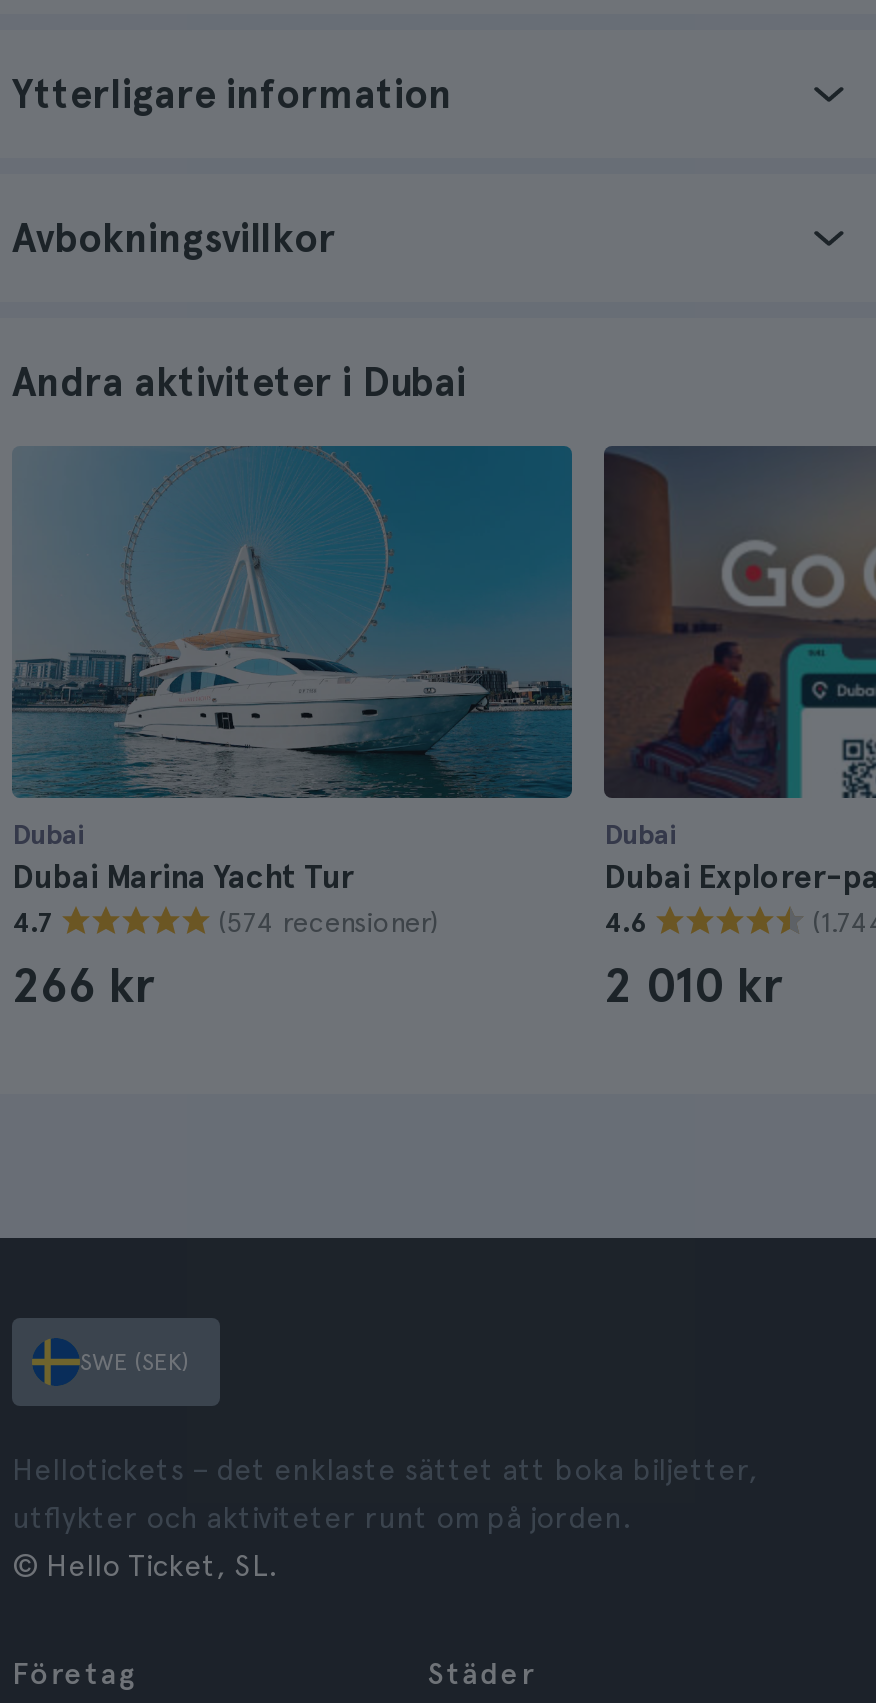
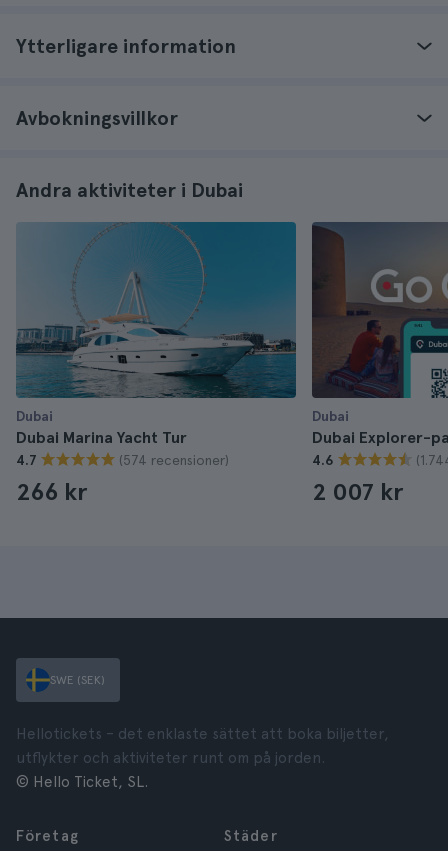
- 2 010 kr
+ 2 007 kr
